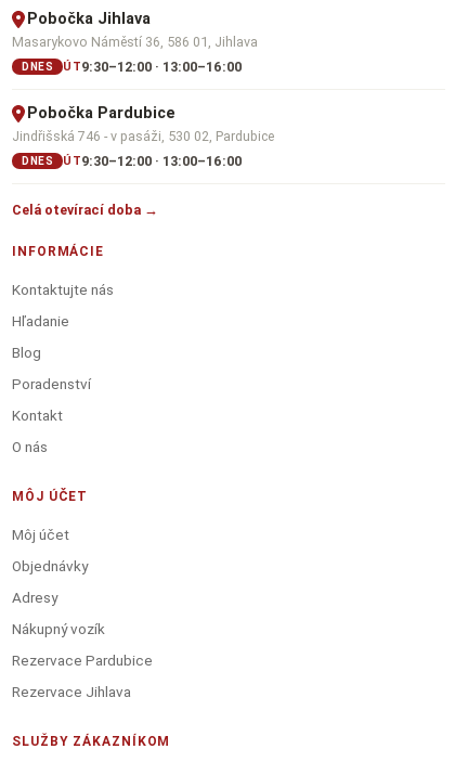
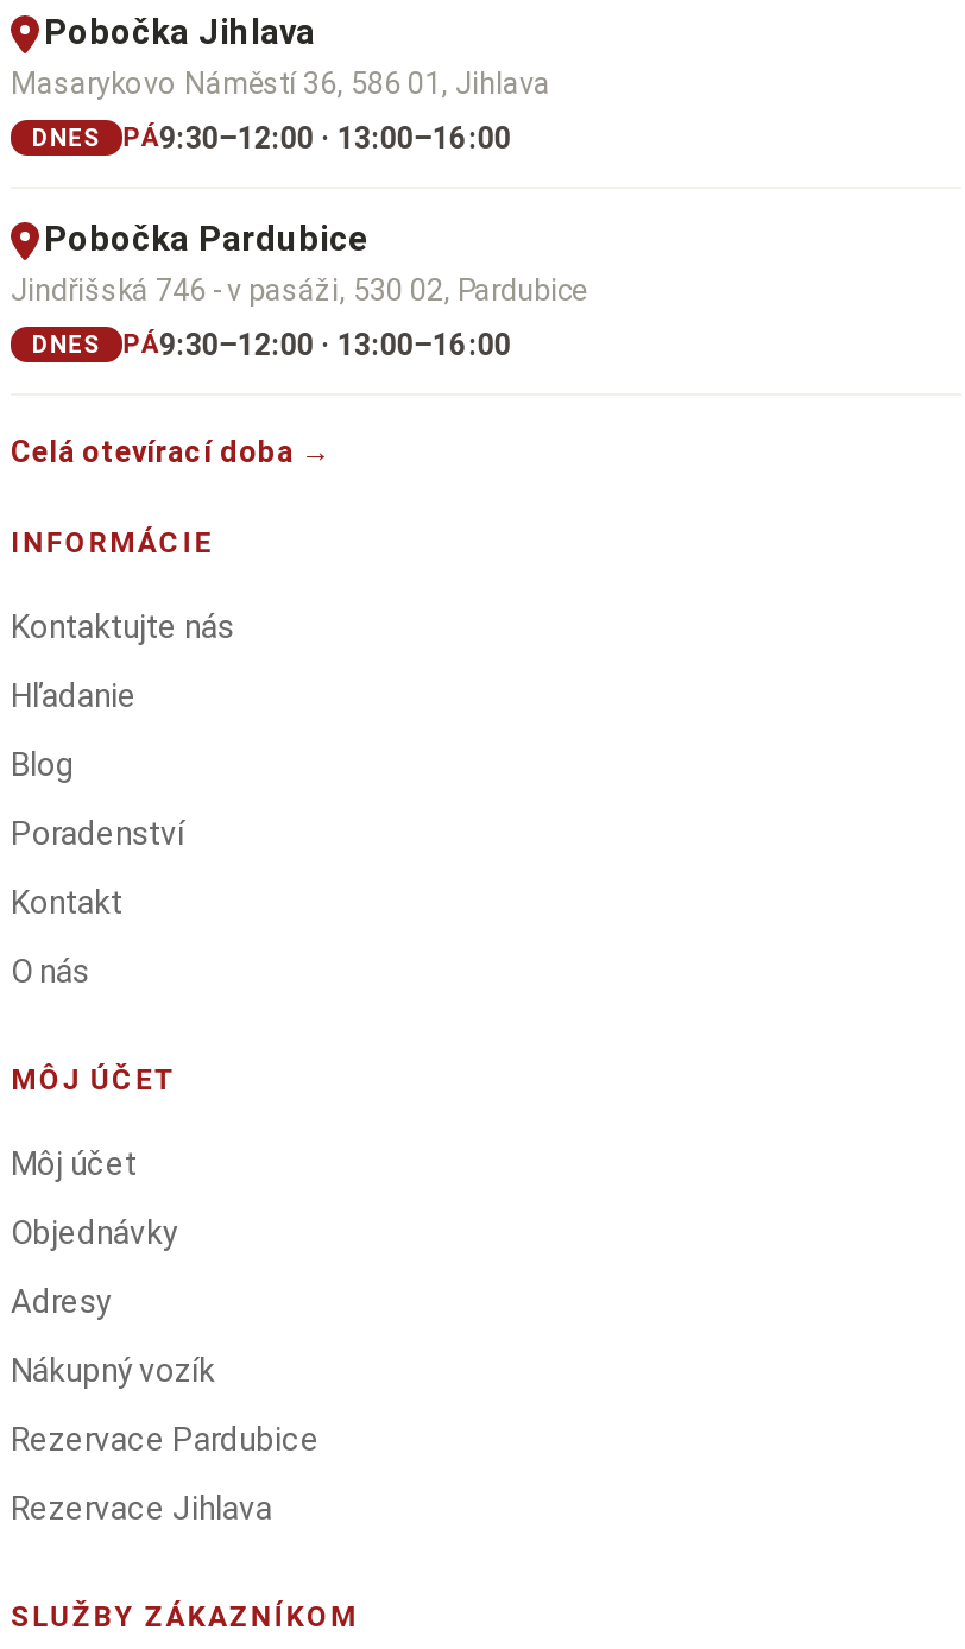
- DNES ÚT9:30–12:00 · 13:00–16:00
+ DNES PÁ9:30–12:00 · 13:00–16:00

- DNES ÚT9:30–12:00 · 13:00–16:00
+ DNES PÁ9:30–12:00 · 13:00–16:00
